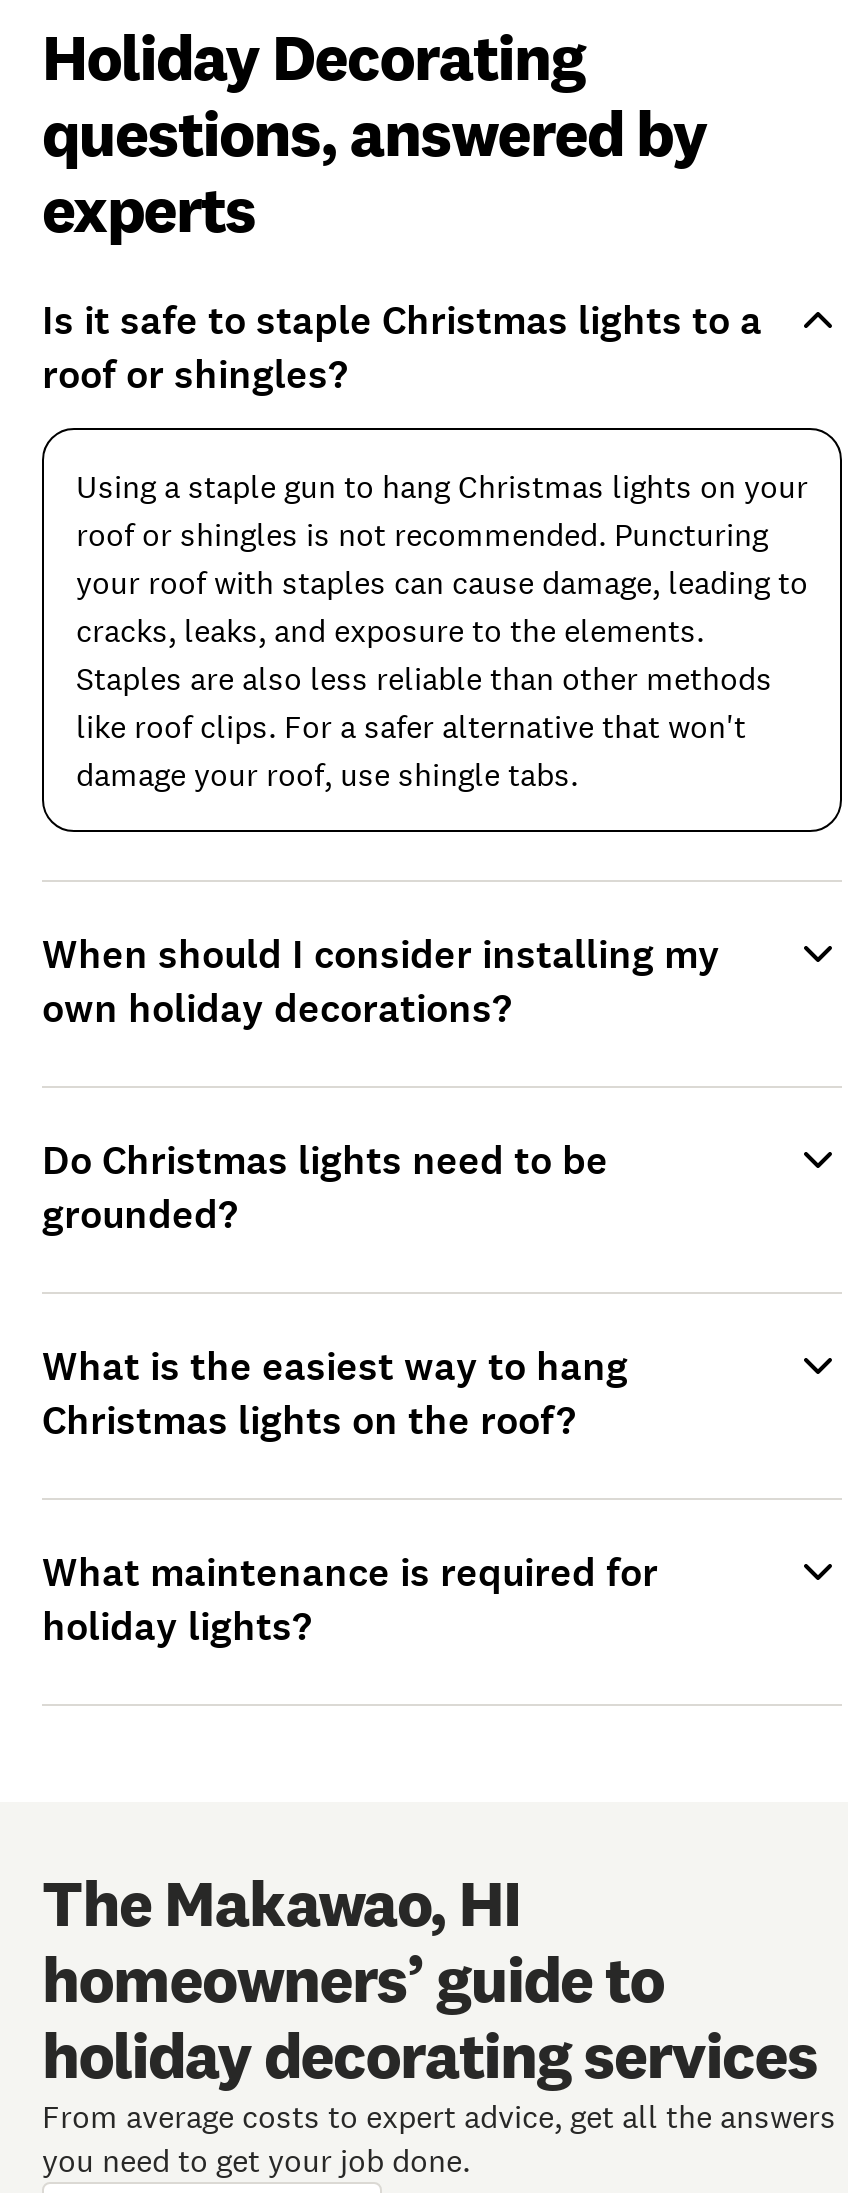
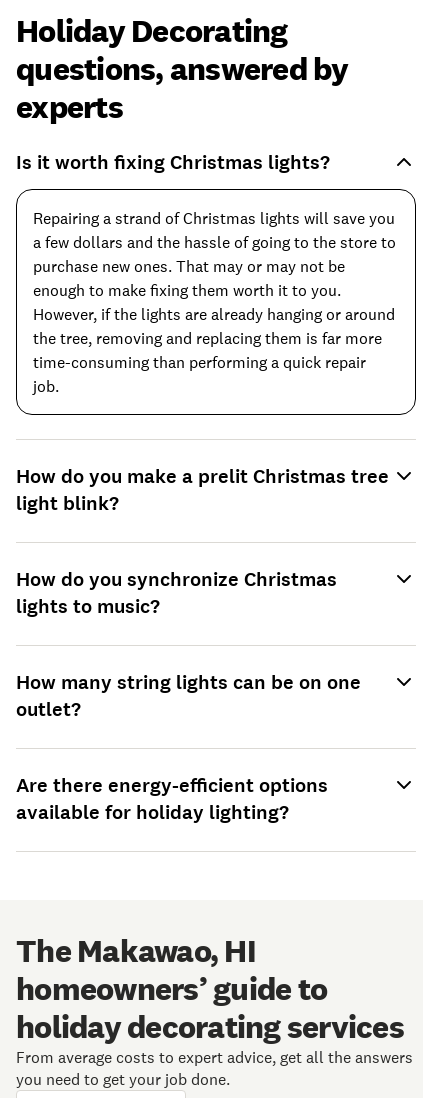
- Is it safe to staple Christmas lights to a
- roof or shingles?
+ Is it worth fixing Christmas lights?

- Using a staple gun to hang Christmas lights on your
- roof or shingles is not recommended. Puncturing
- your roof with staples can cause damage, leading to
- cracks, leaks, and exposure to the elements.
- Staples are also less reliable than other methods
- like roof clips. For a safer alternative that won't
- damage your roof, use shingle tabs.
+ Repairing a strand of Christmas lights will save you
+ a few dollars and the hassle of going to the store to
+ purchase new ones. That may or may not be
+ enough to make fixing them worth it to you.
+ However, if the lights are already hanging or around
+ the tree, removing and replacing them is far more
+ time-consuming than performing a quick repair
+ job.

- When should I consider installing my
- own holiday decorations?
+ How do you make a prelit Christmas tree
+ light blink?

- Do Christmas lights need to be
- grounded?
+ How do you synchronize Christmas
+ lights to music?

- What is the easiest way to hang
- Christmas lights on the roof?
+ How many string lights can be on one
+ outlet?

- What maintenance is required for
- holiday lights?
+ Are there energy-efficient options
+ available for holiday lighting?
